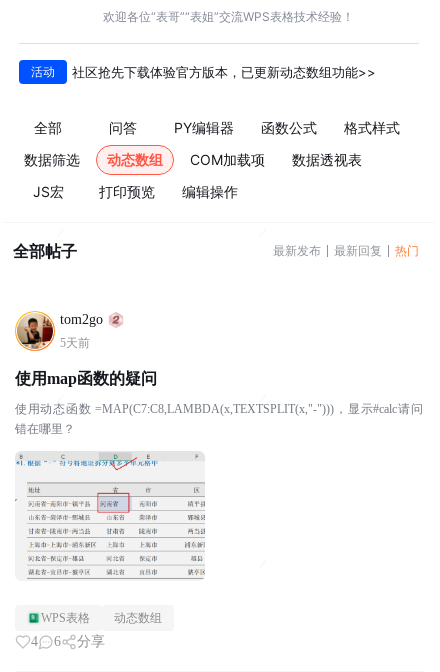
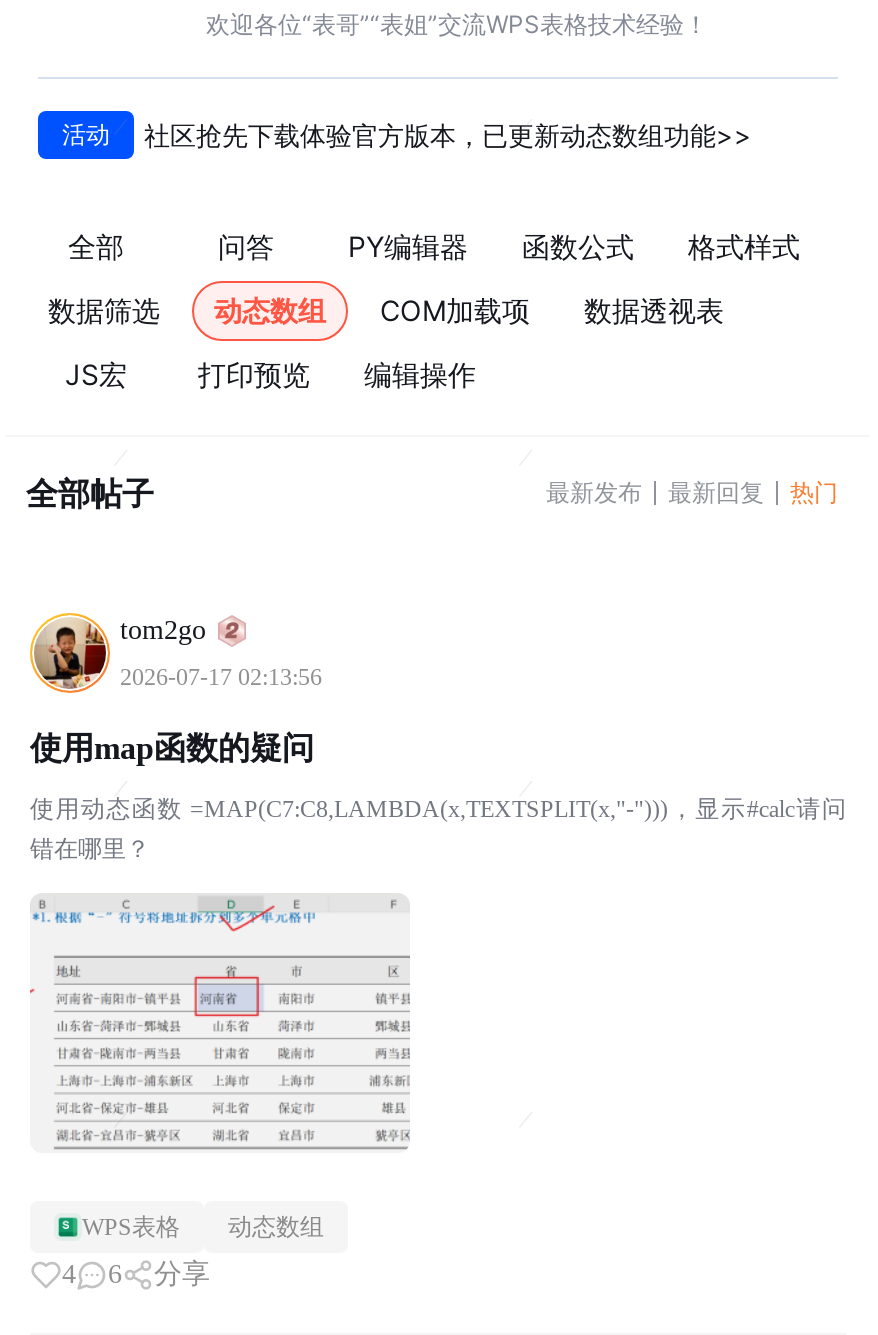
- 5天前
+ 2026-07-17 02:13:56
